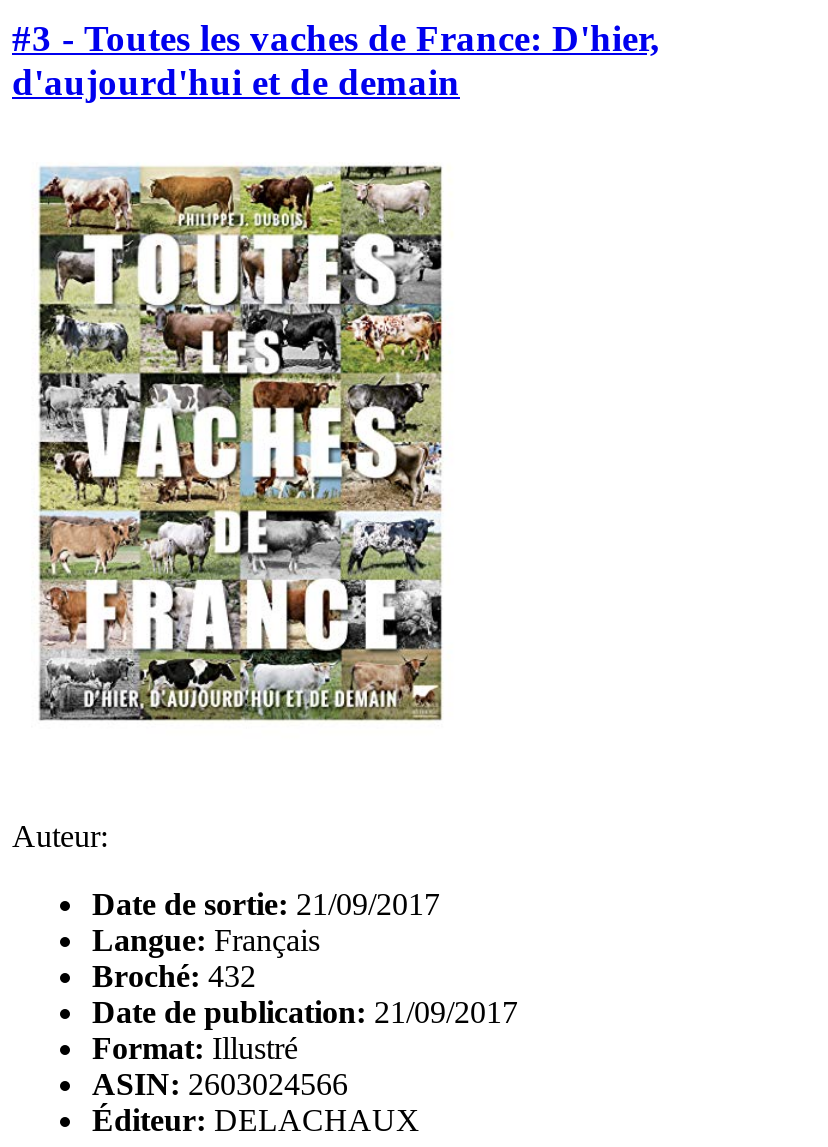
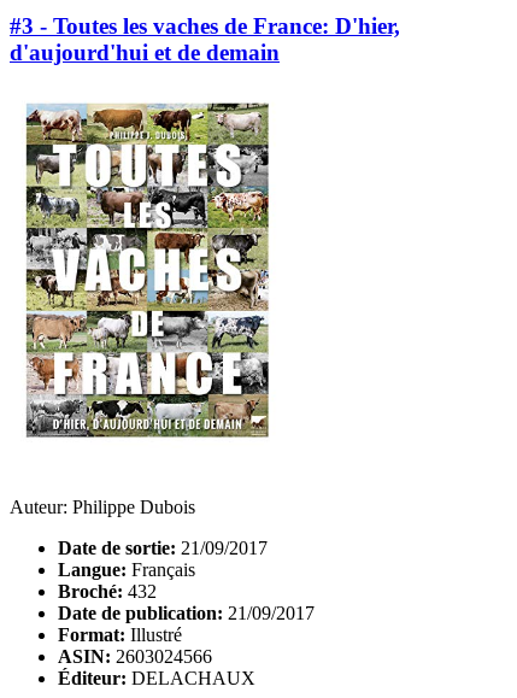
- Auteur:
+ Auteur: Philippe Dubois
